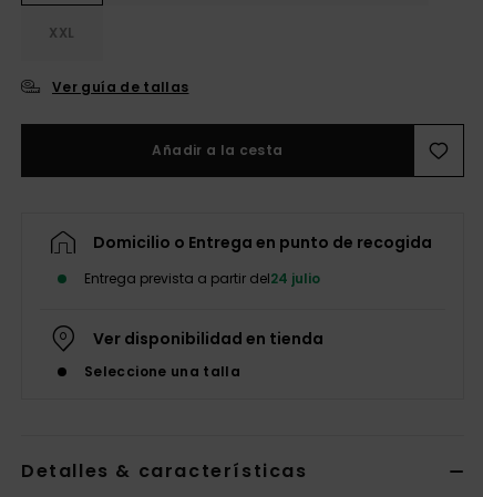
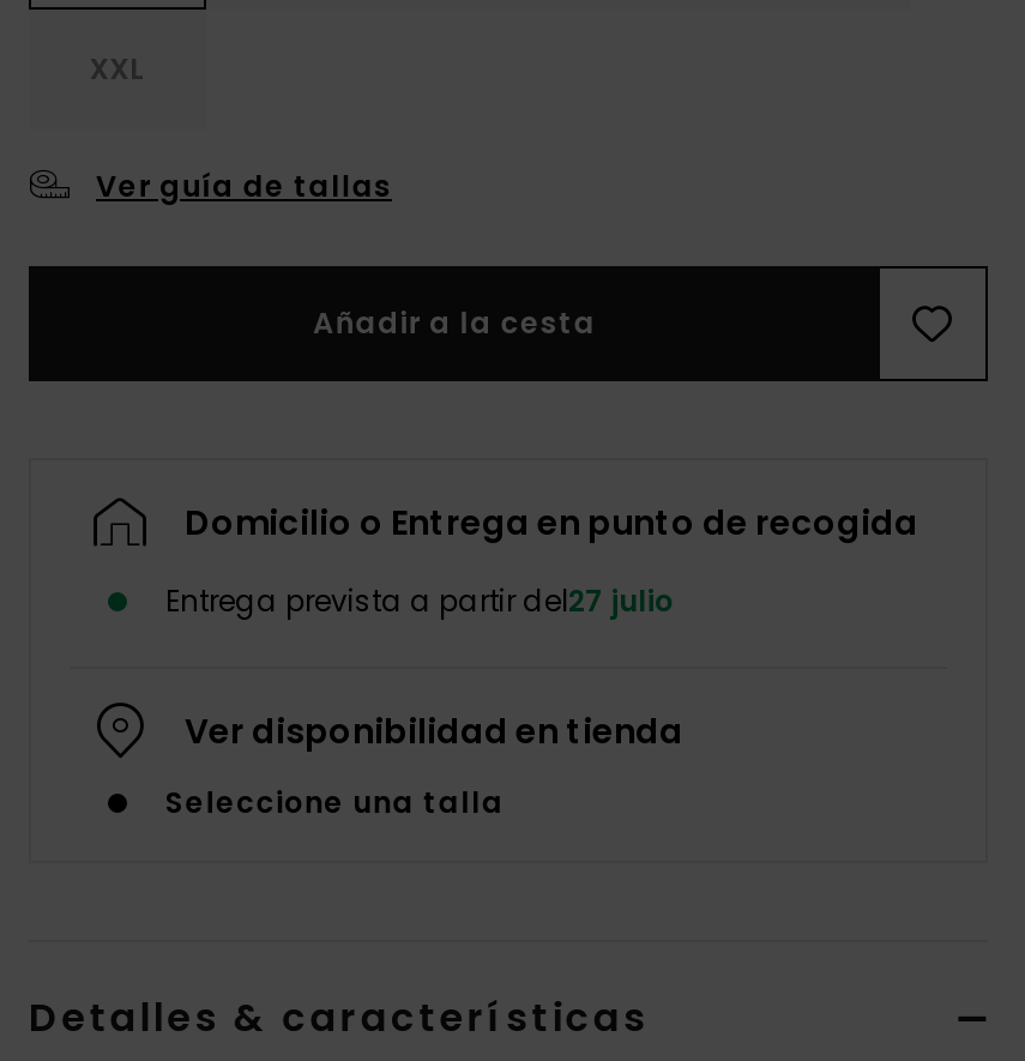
- Entrega prevista a partir del24 julio
+ Entrega prevista a partir del27 julio
